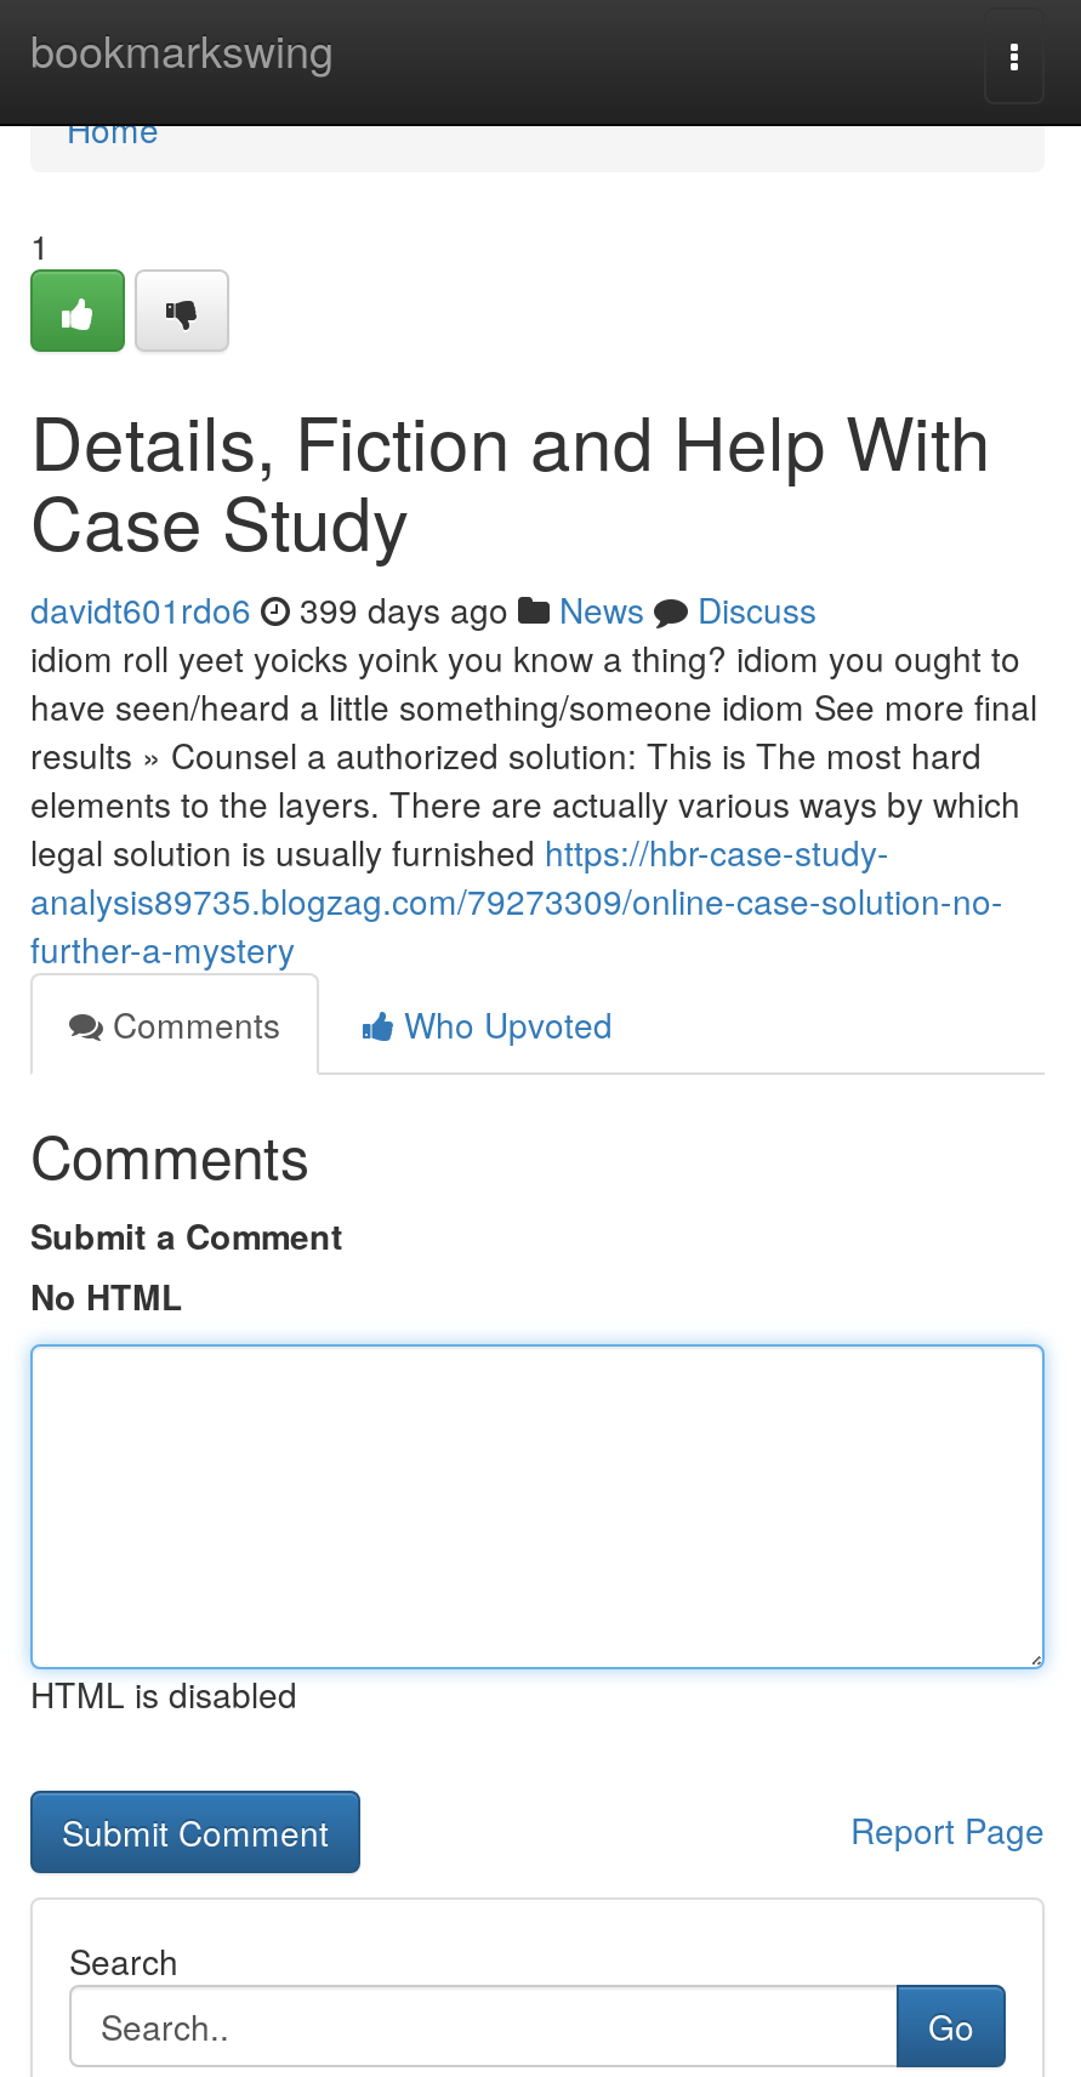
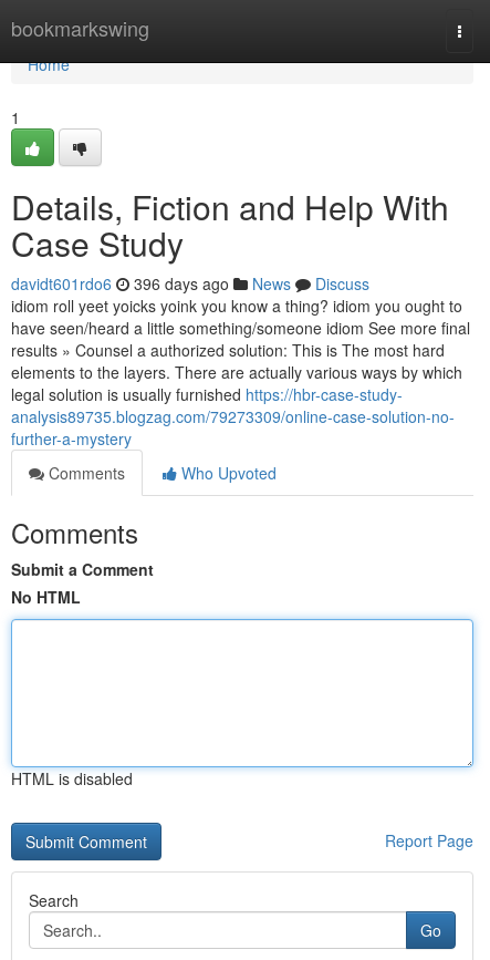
- davidt601rdo6 399 days ago News Discuss
+ davidt601rdo6 396 days ago News Discuss
